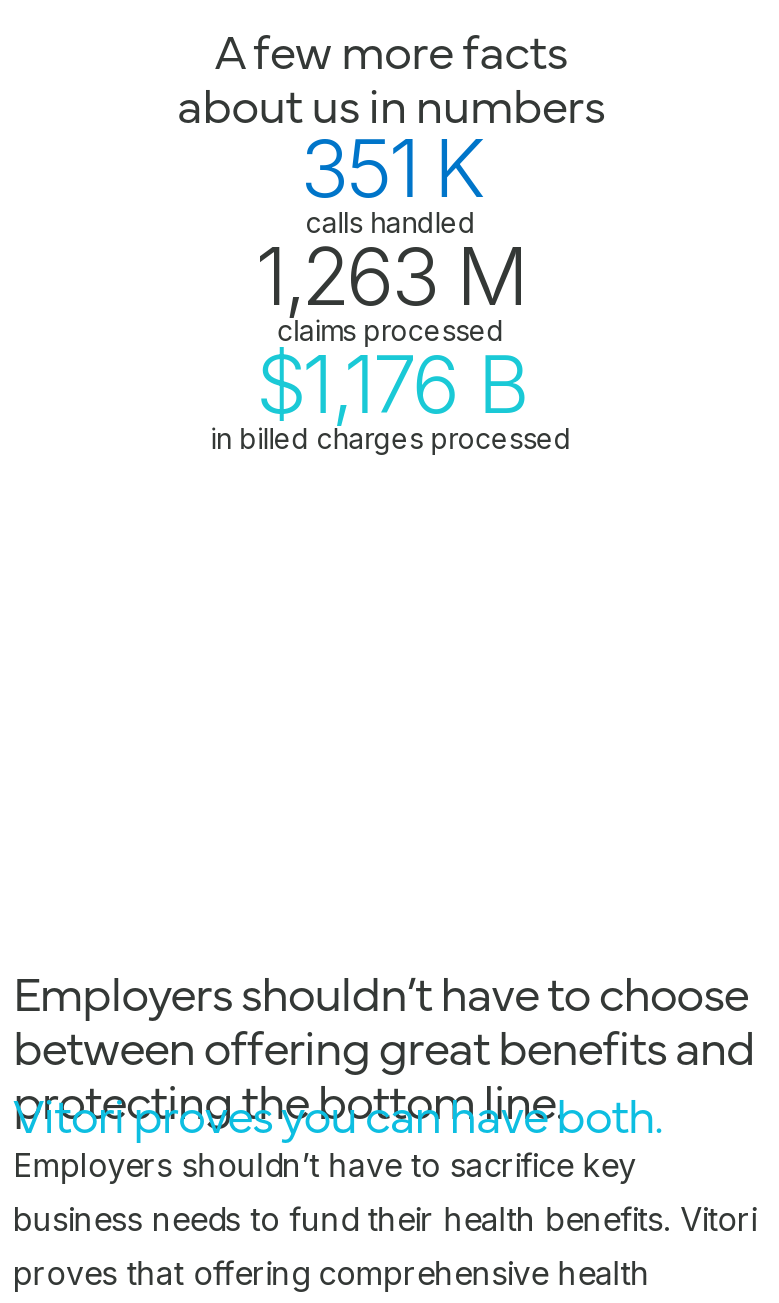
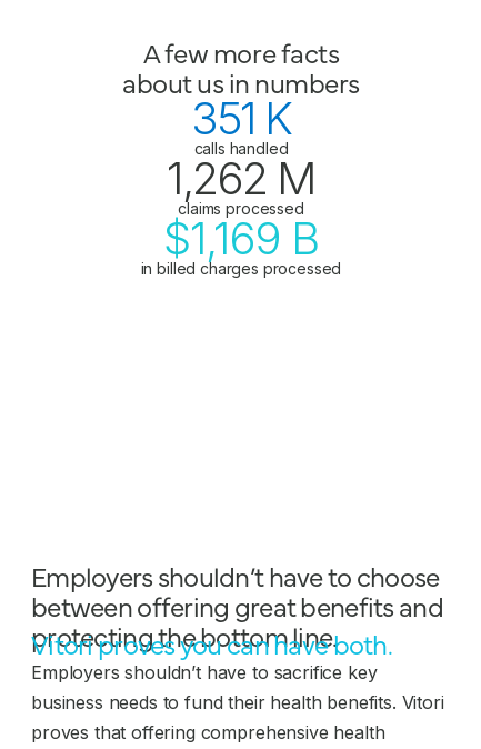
- 1,263 M
+ 1,262 M

- $1,176 B
+ $1,169 B
